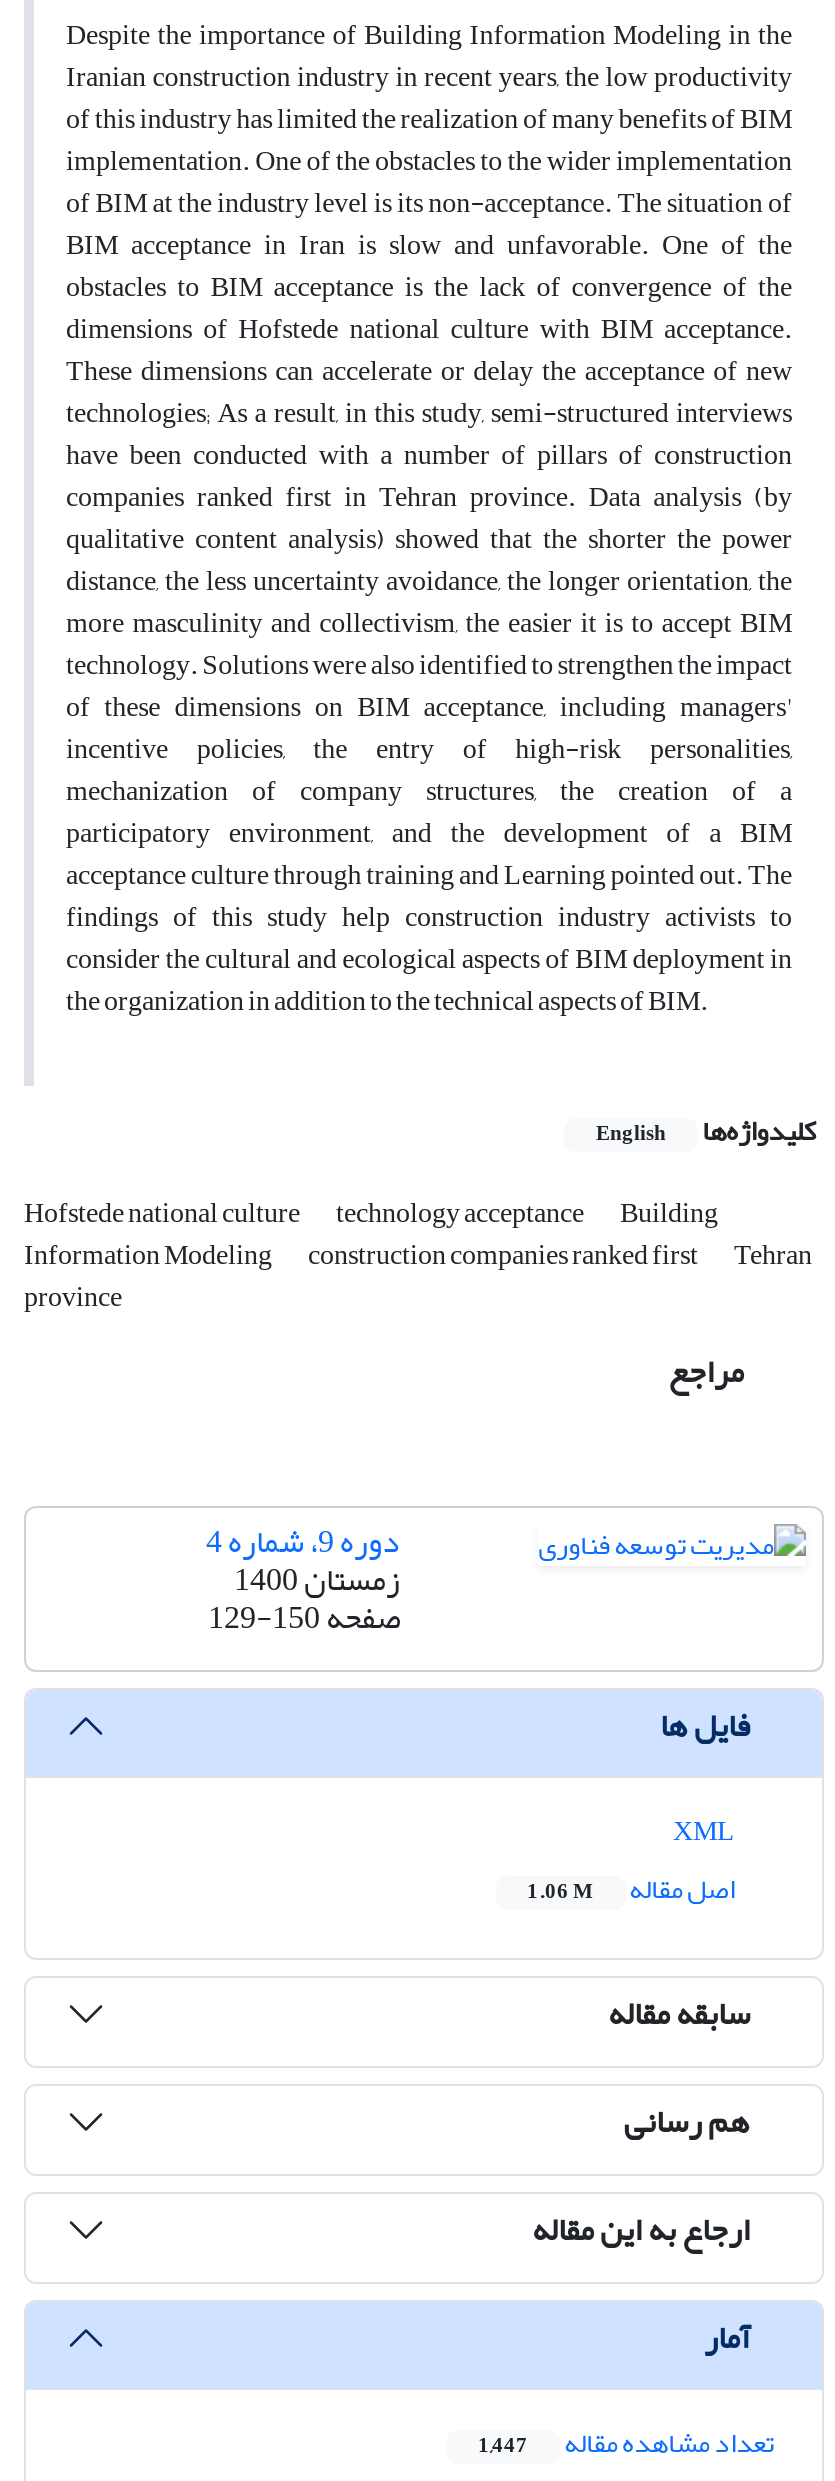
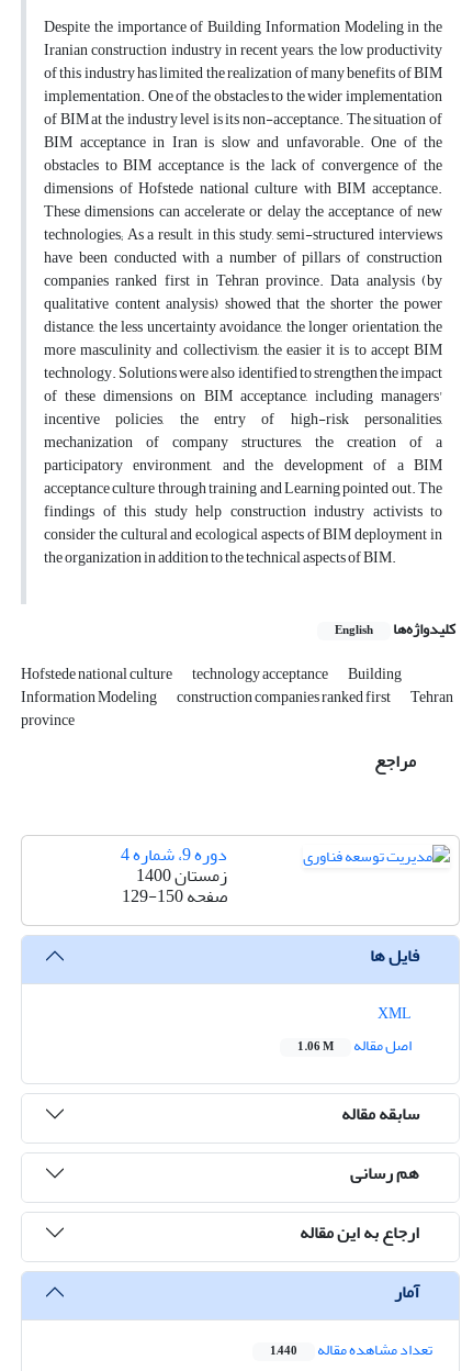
- تعداد مشاهده مقاله 1,447
+ تعداد مشاهده مقاله 1,440
